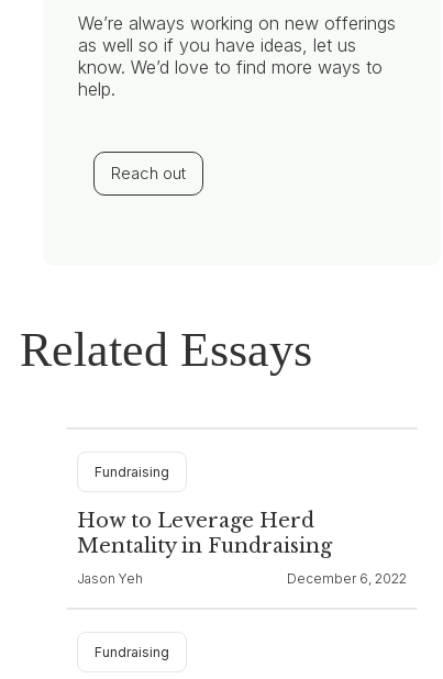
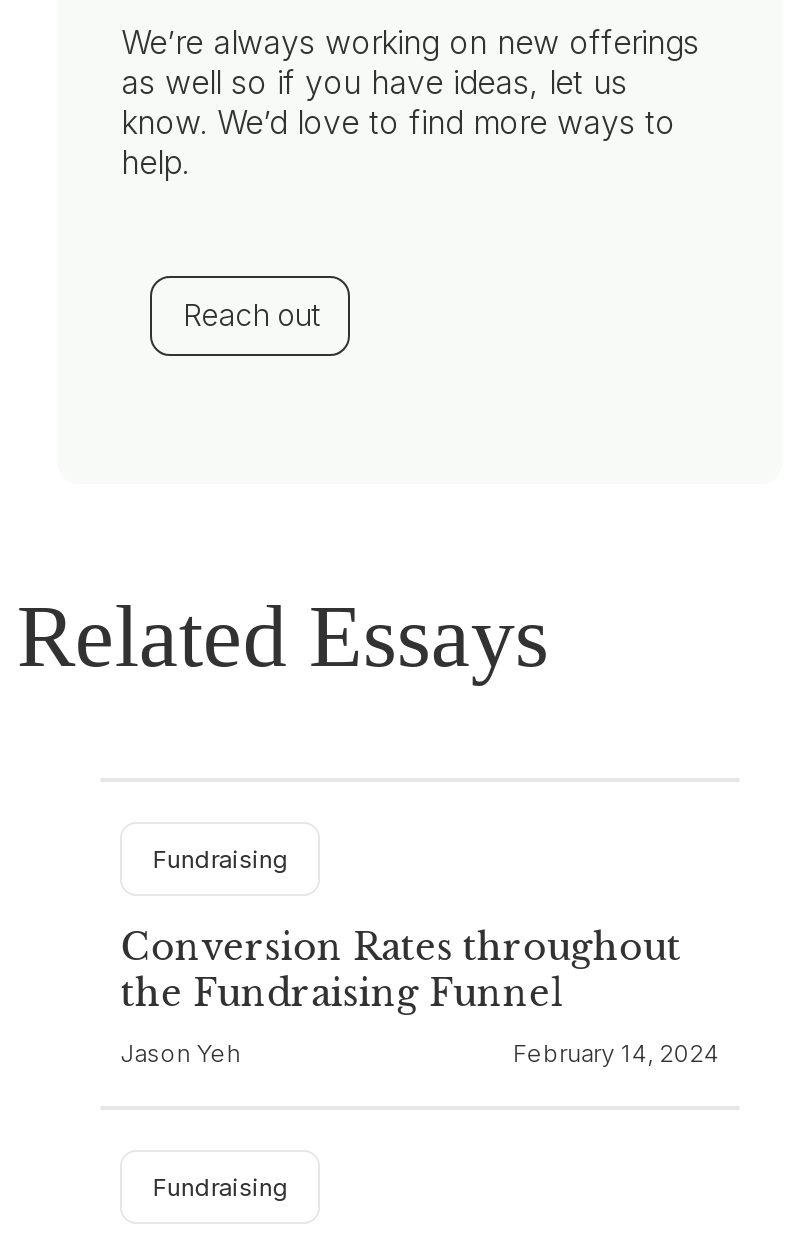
- How to Leverage Herd
- Mentality in Fundraising
+ Conversion Rates throughout
+ the Fundraising Funnel

- December 6, 2022
+ February 14, 2024
